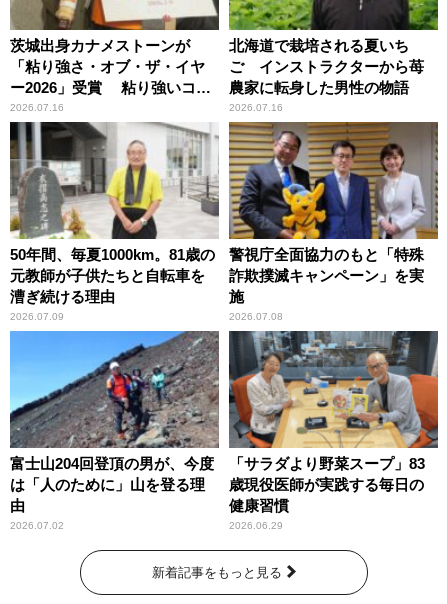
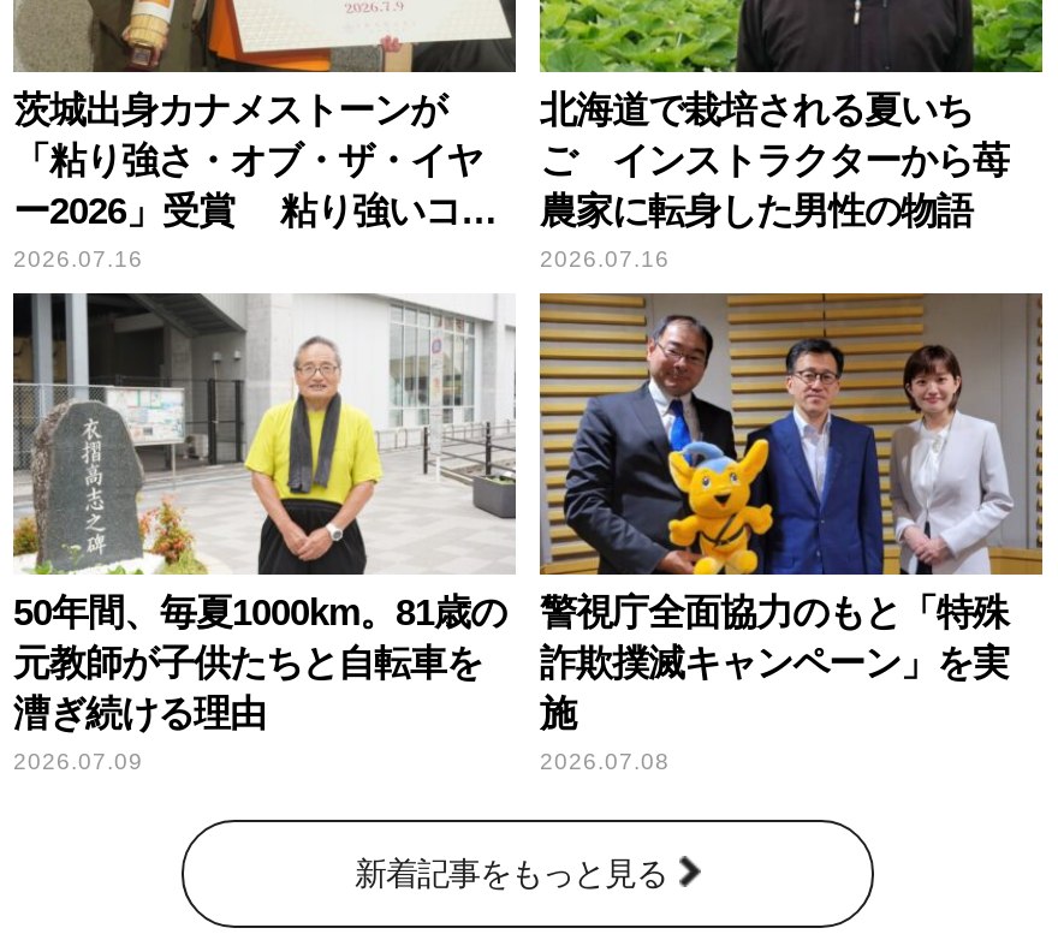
- [image]
- 富士山204回登頂の男が、今度
- は「人のために」山を登る理
- 由
- 2026.07.02

- [image]
- 「サラダより野菜スープ」83
- 歳現役医師が実践する毎日の
- 健康習慣
- 2026.06.29
